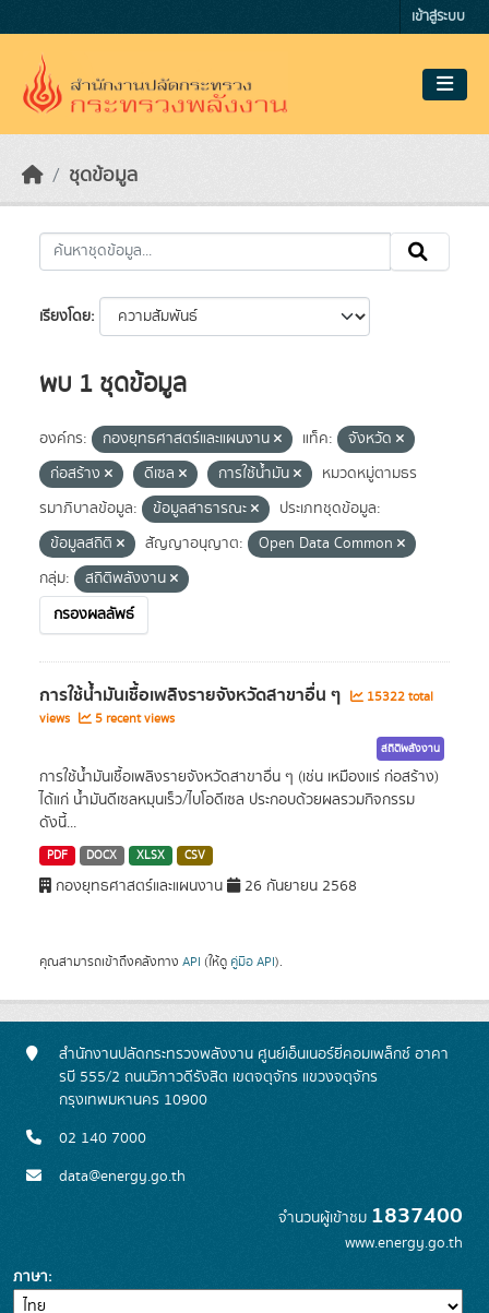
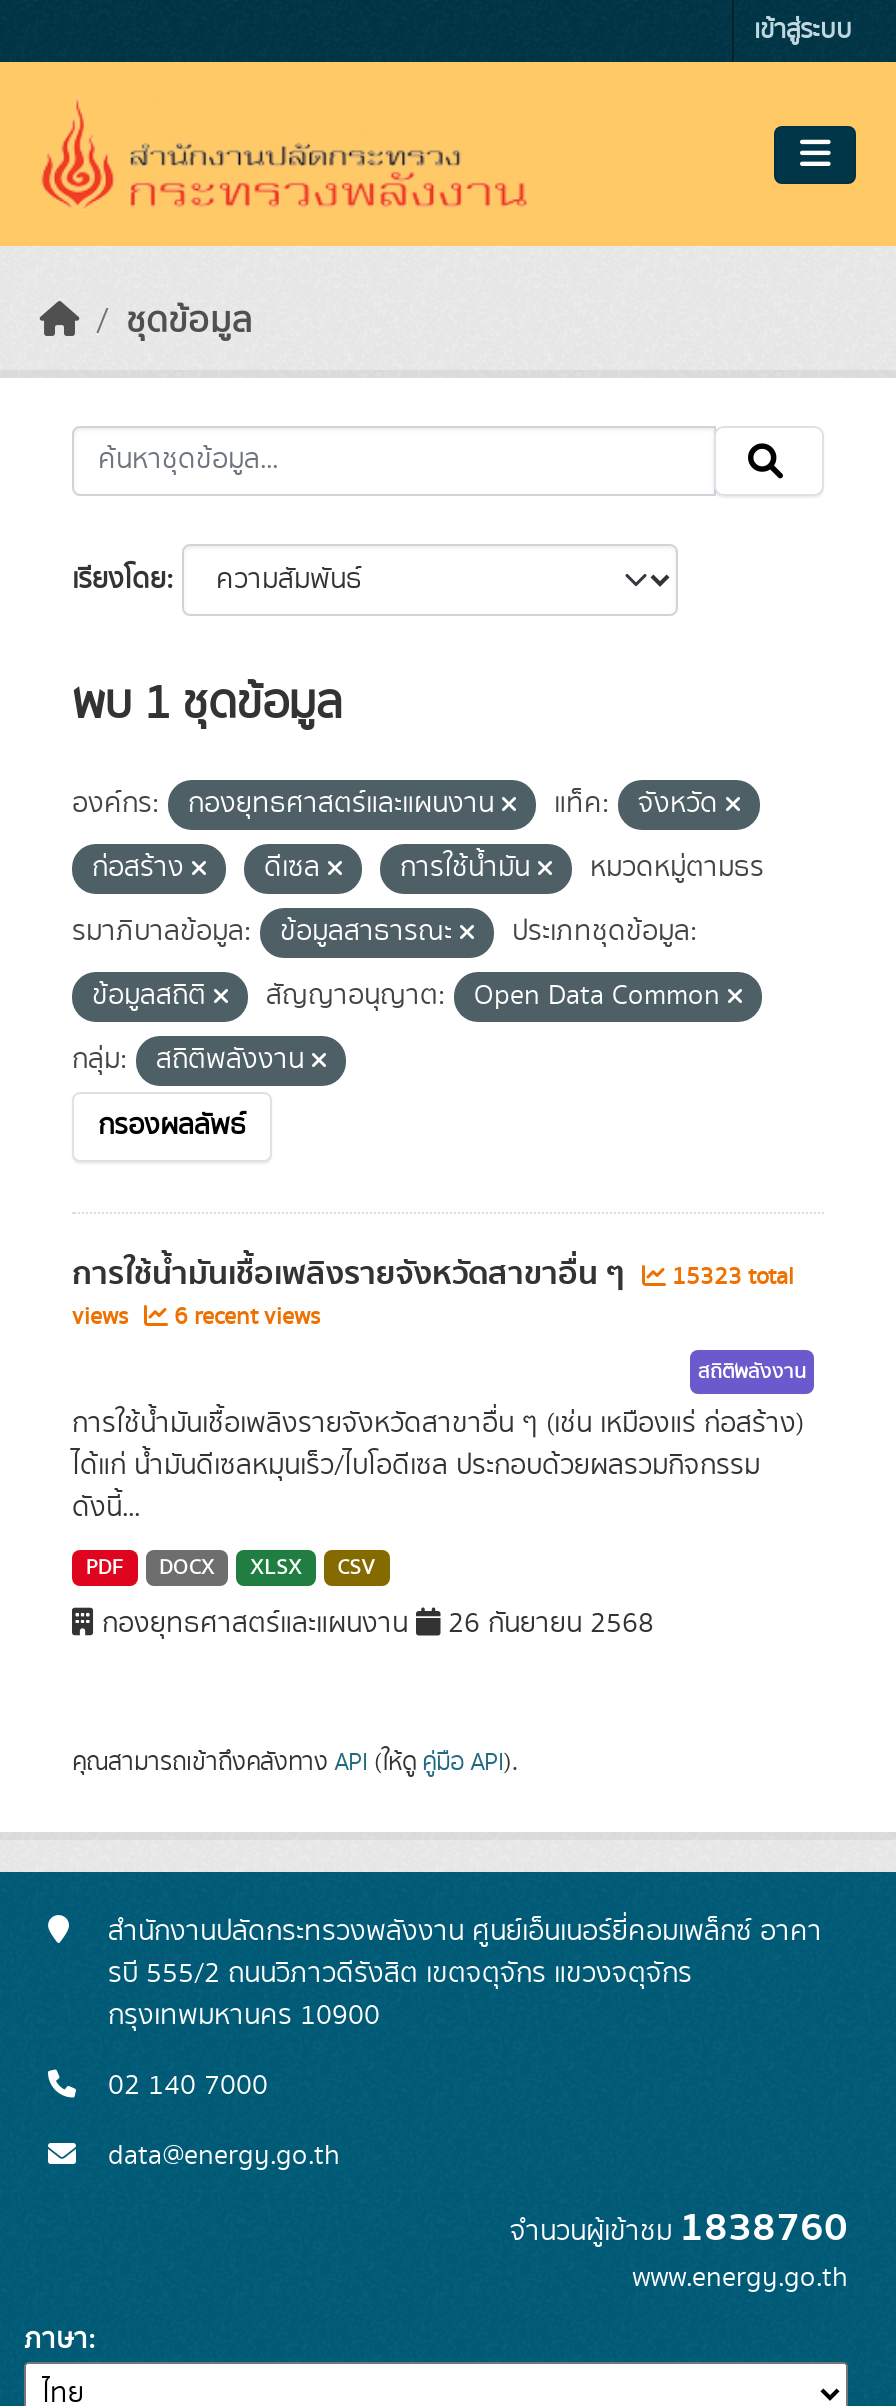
- การใช้น้ำมันเชื้อเพลิงรายจังหวัดสาขาอื่น ๆ 15322 total
+ การใช้น้ำมันเชื้อเพลิงรายจังหวัดสาขาอื่น ๆ 15323 total

- views 5 recent views
+ views 6 recent views

- จำนวนผู้เข้าชม1837400
+ จำนวนผู้เข้าชม1838760
